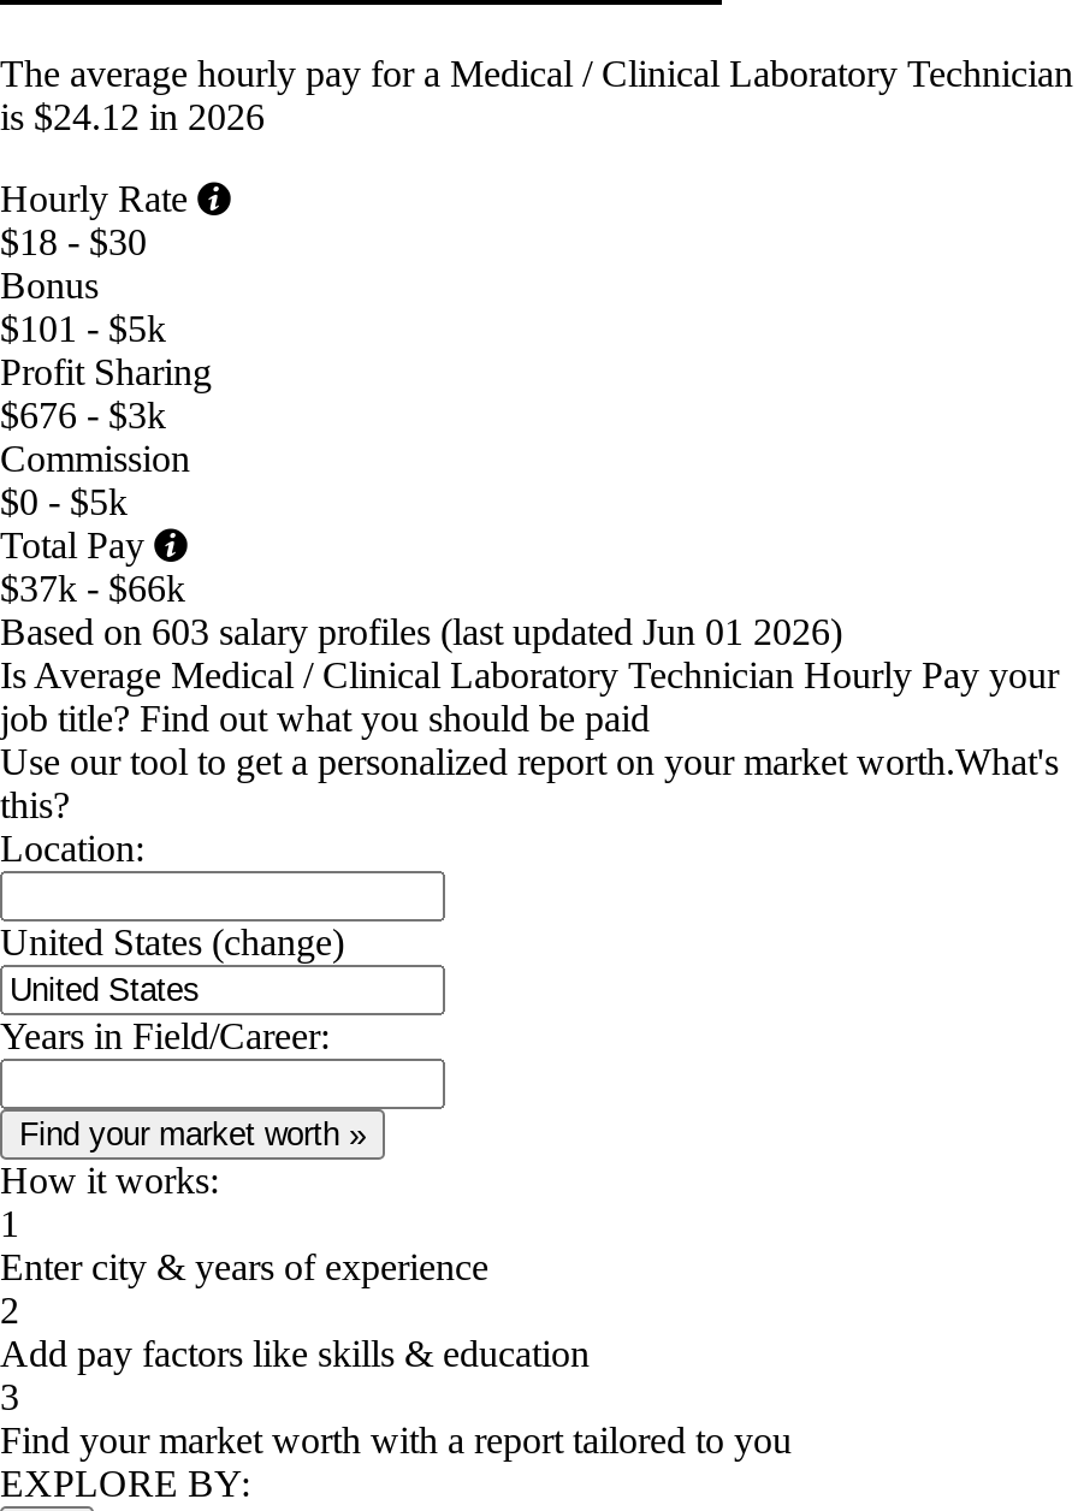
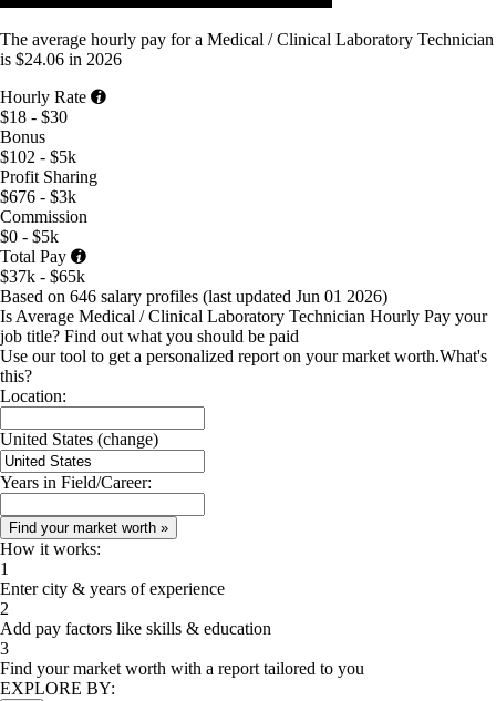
- is $24.12 in 2026
+ is $24.06 in 2026

- $101 - $5k
+ $102 - $5k

- $37k - $66k
+ $37k - $65k

- Based on 603 salary profiles (last updated Jun 01 2026)
+ Based on 646 salary profiles (last updated Jun 01 2026)
